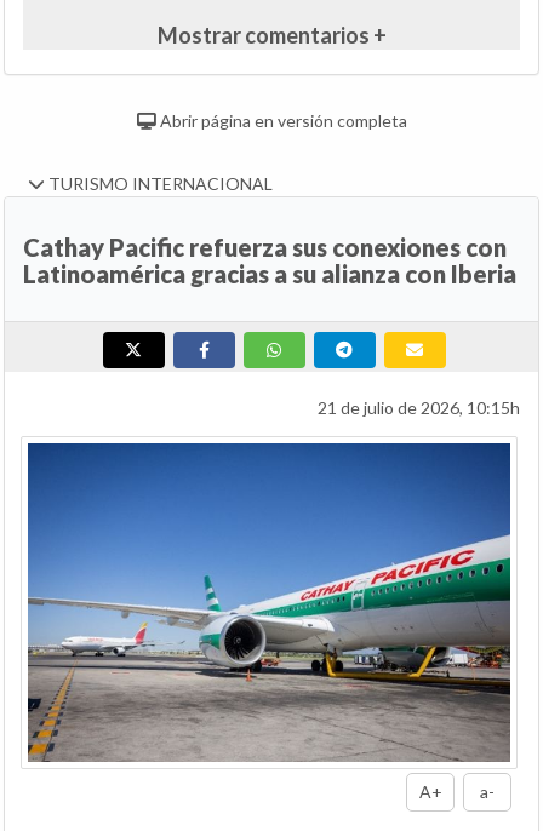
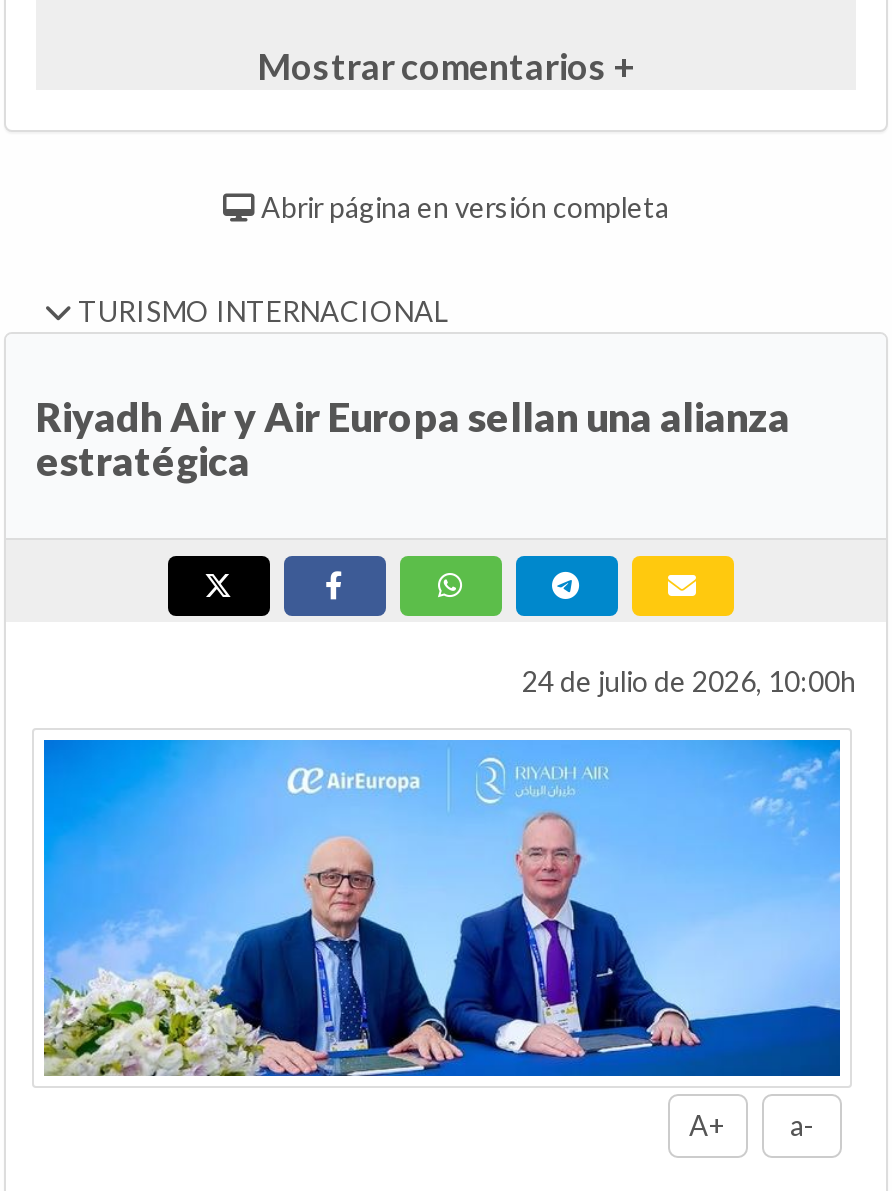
- Cathay Pacific refuerza sus conexiones con
- Latinoamérica gracias a su alianza con Iberia
+ Riyadh Air y Air Europa sellan una alianza
+ estratégica

- 21 de julio de 2026, 10:15h
+ 24 de julio de 2026, 10:00h

- [image]
+ [image]
